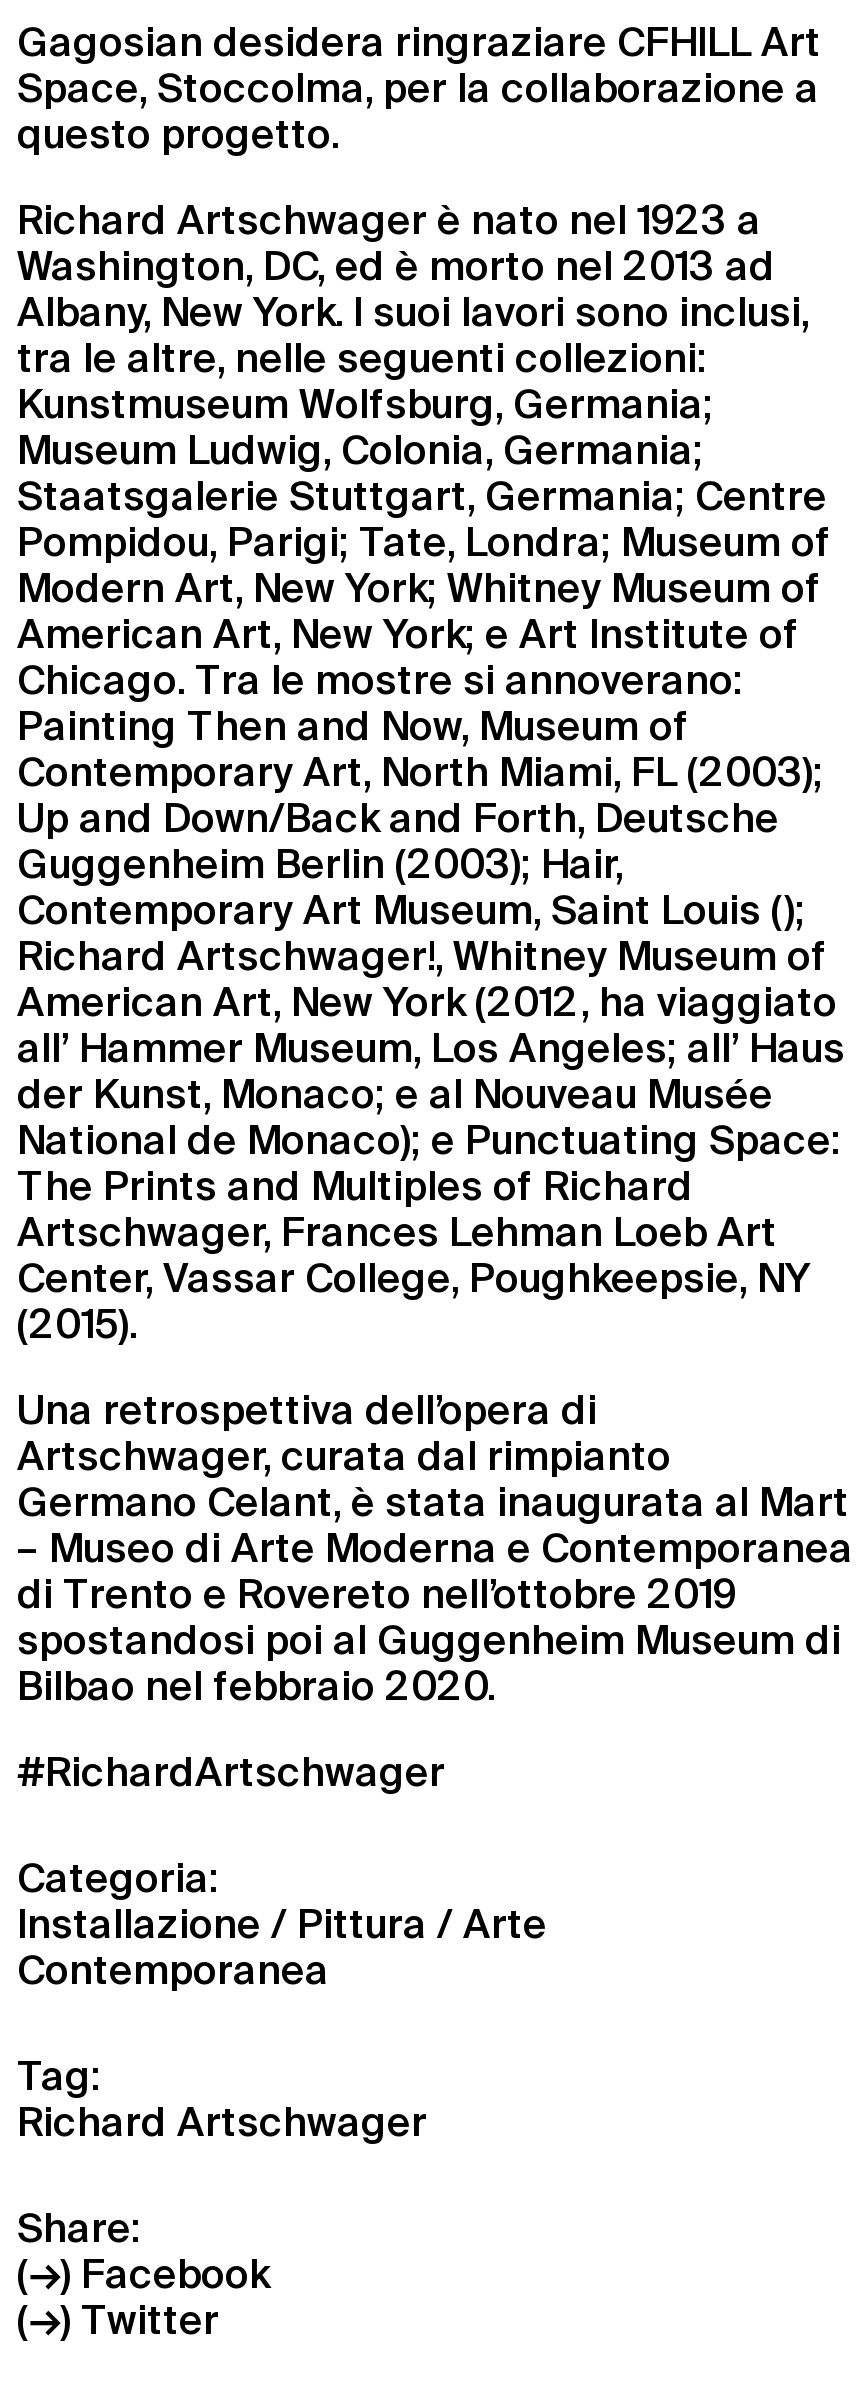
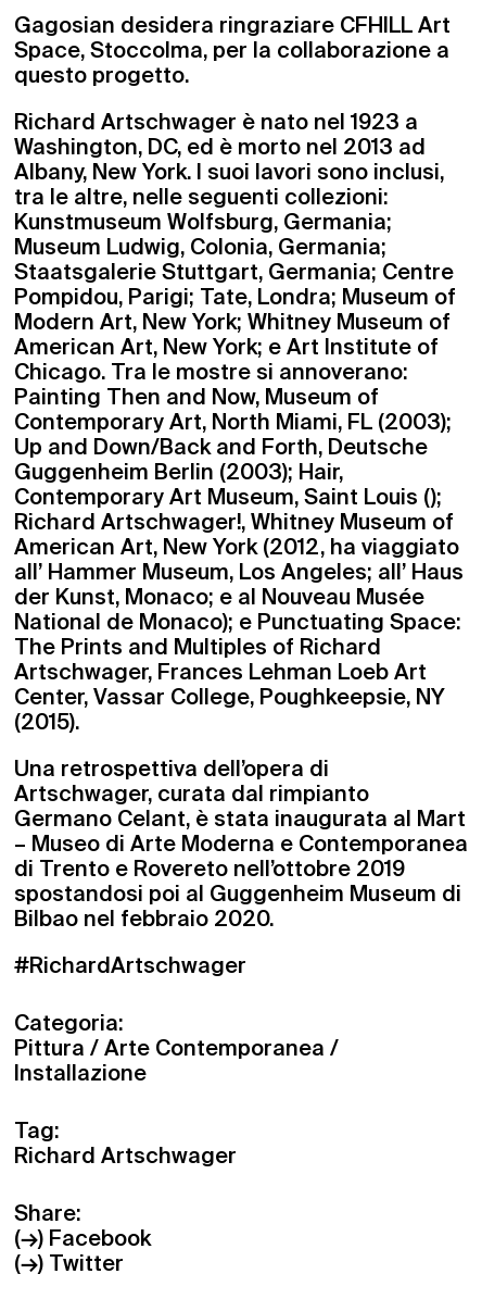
- Installazione / Pittura / Arte
- Contemporanea
+ Pittura / Arte Contemporanea /
+ Installazione
